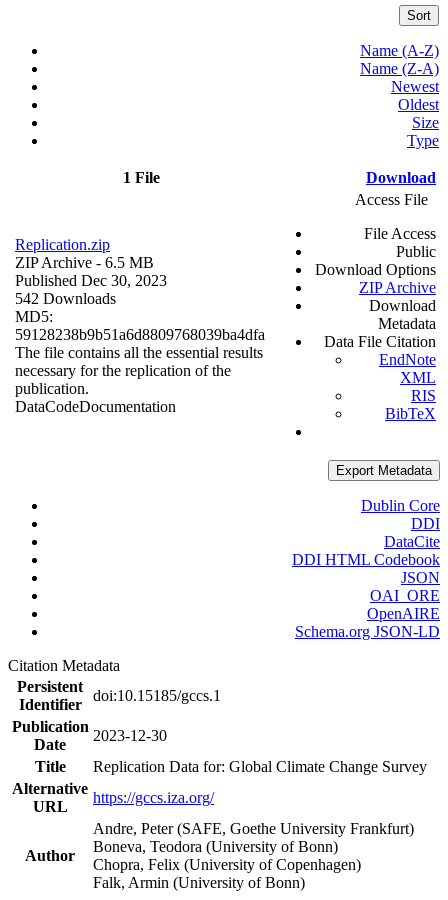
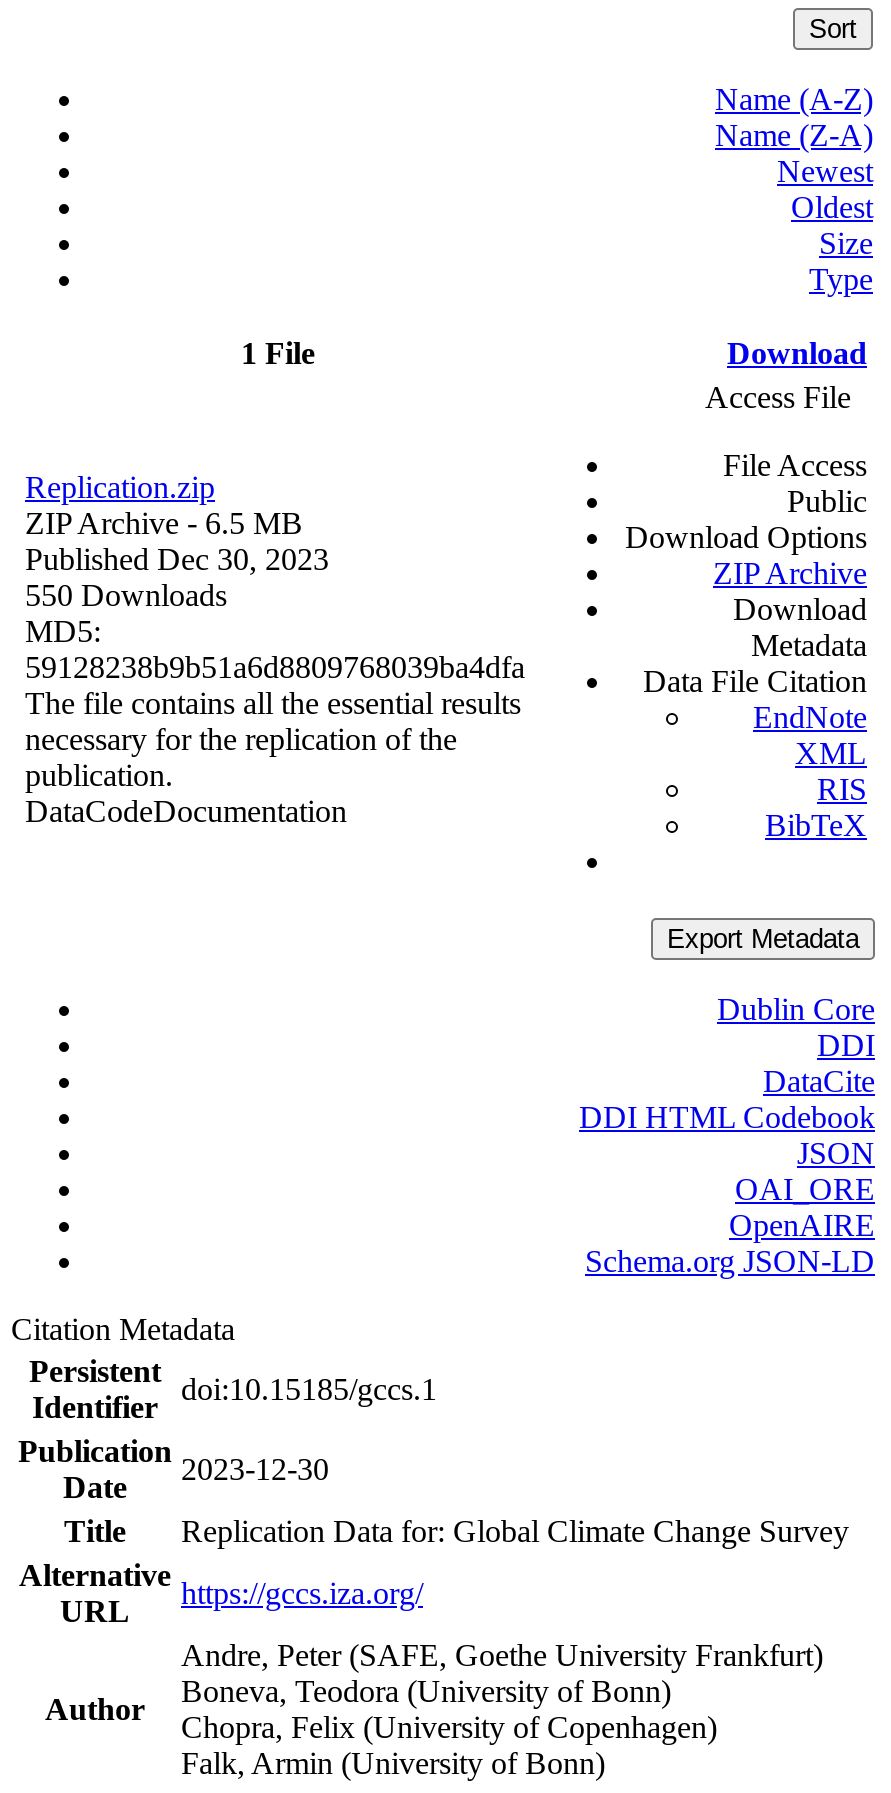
- 542 Downloads
+ 550 Downloads
